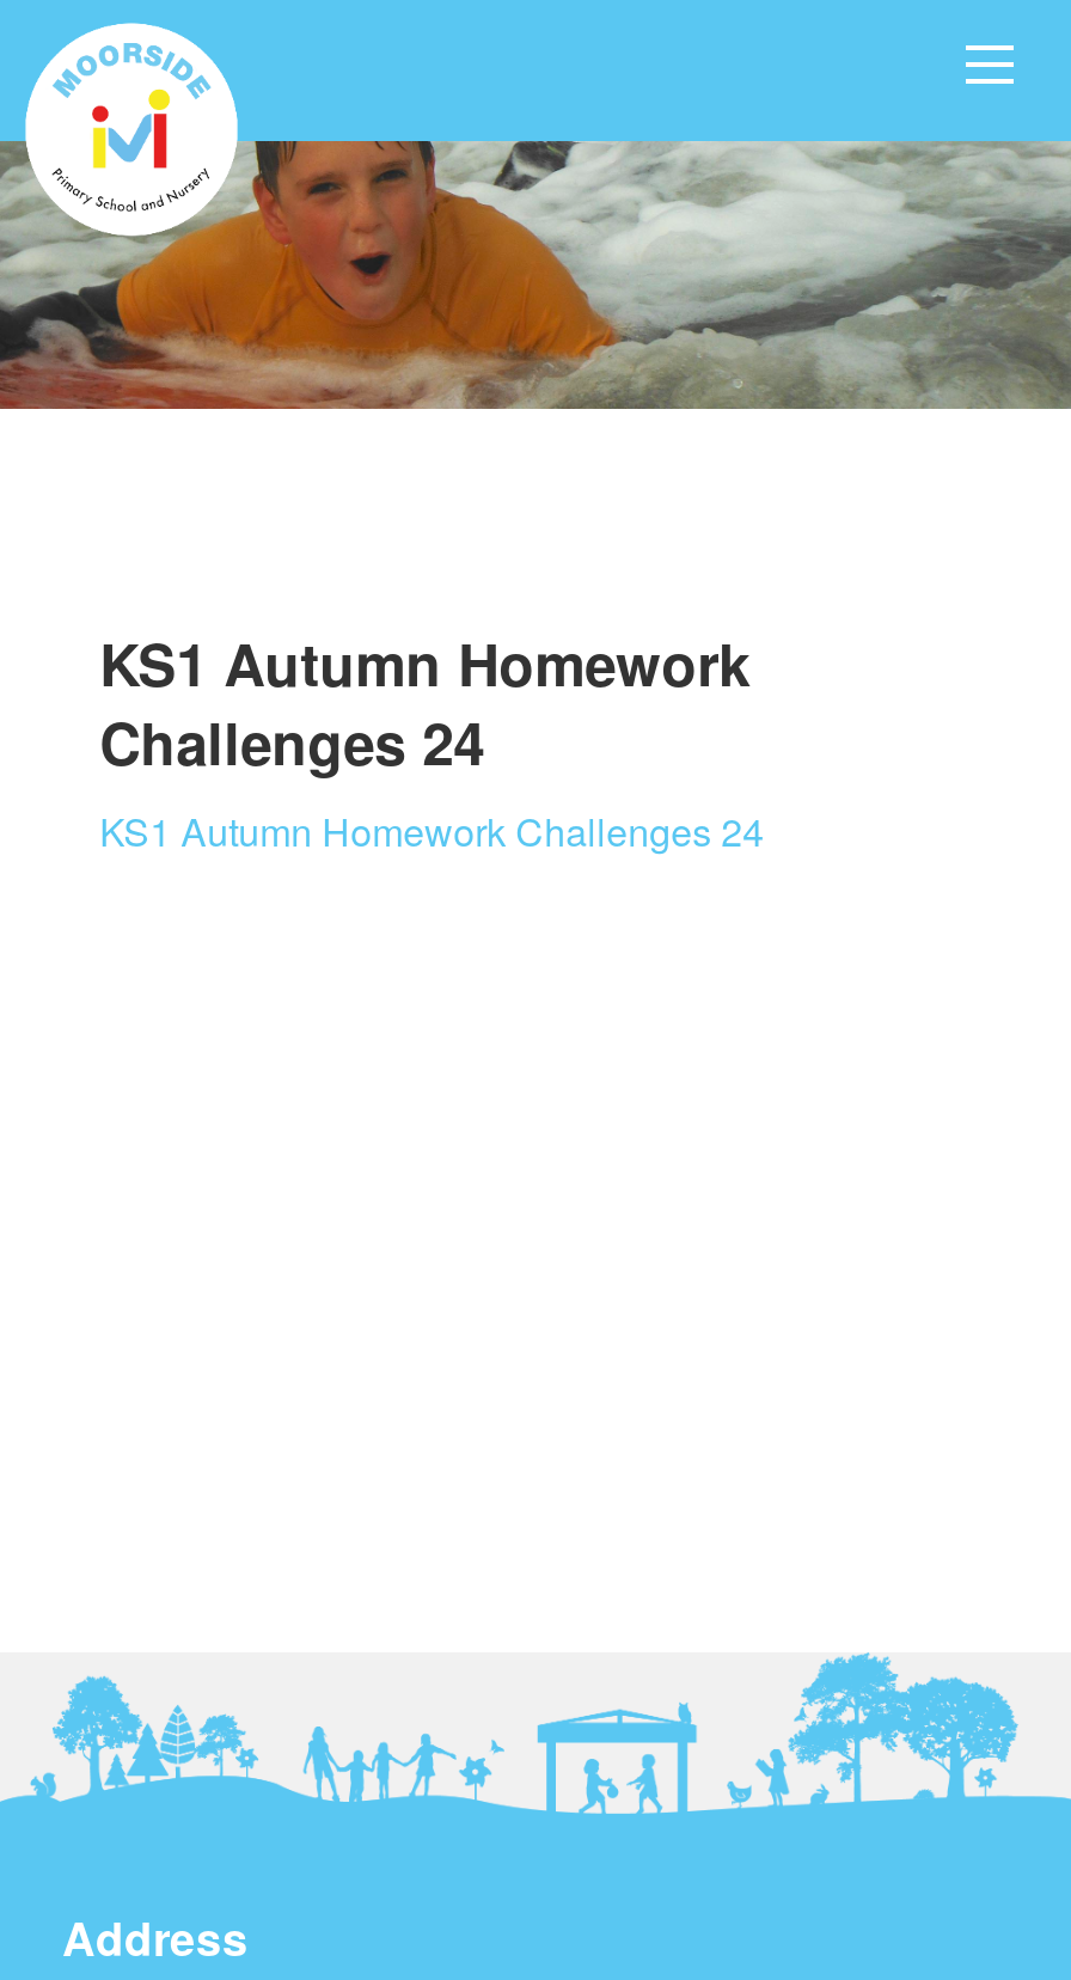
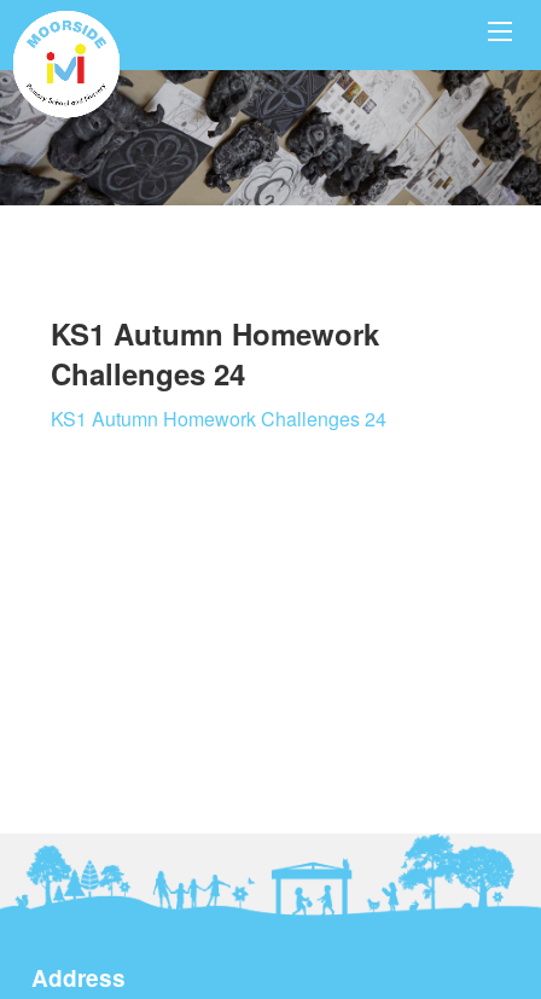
- [image]
+ [image]
